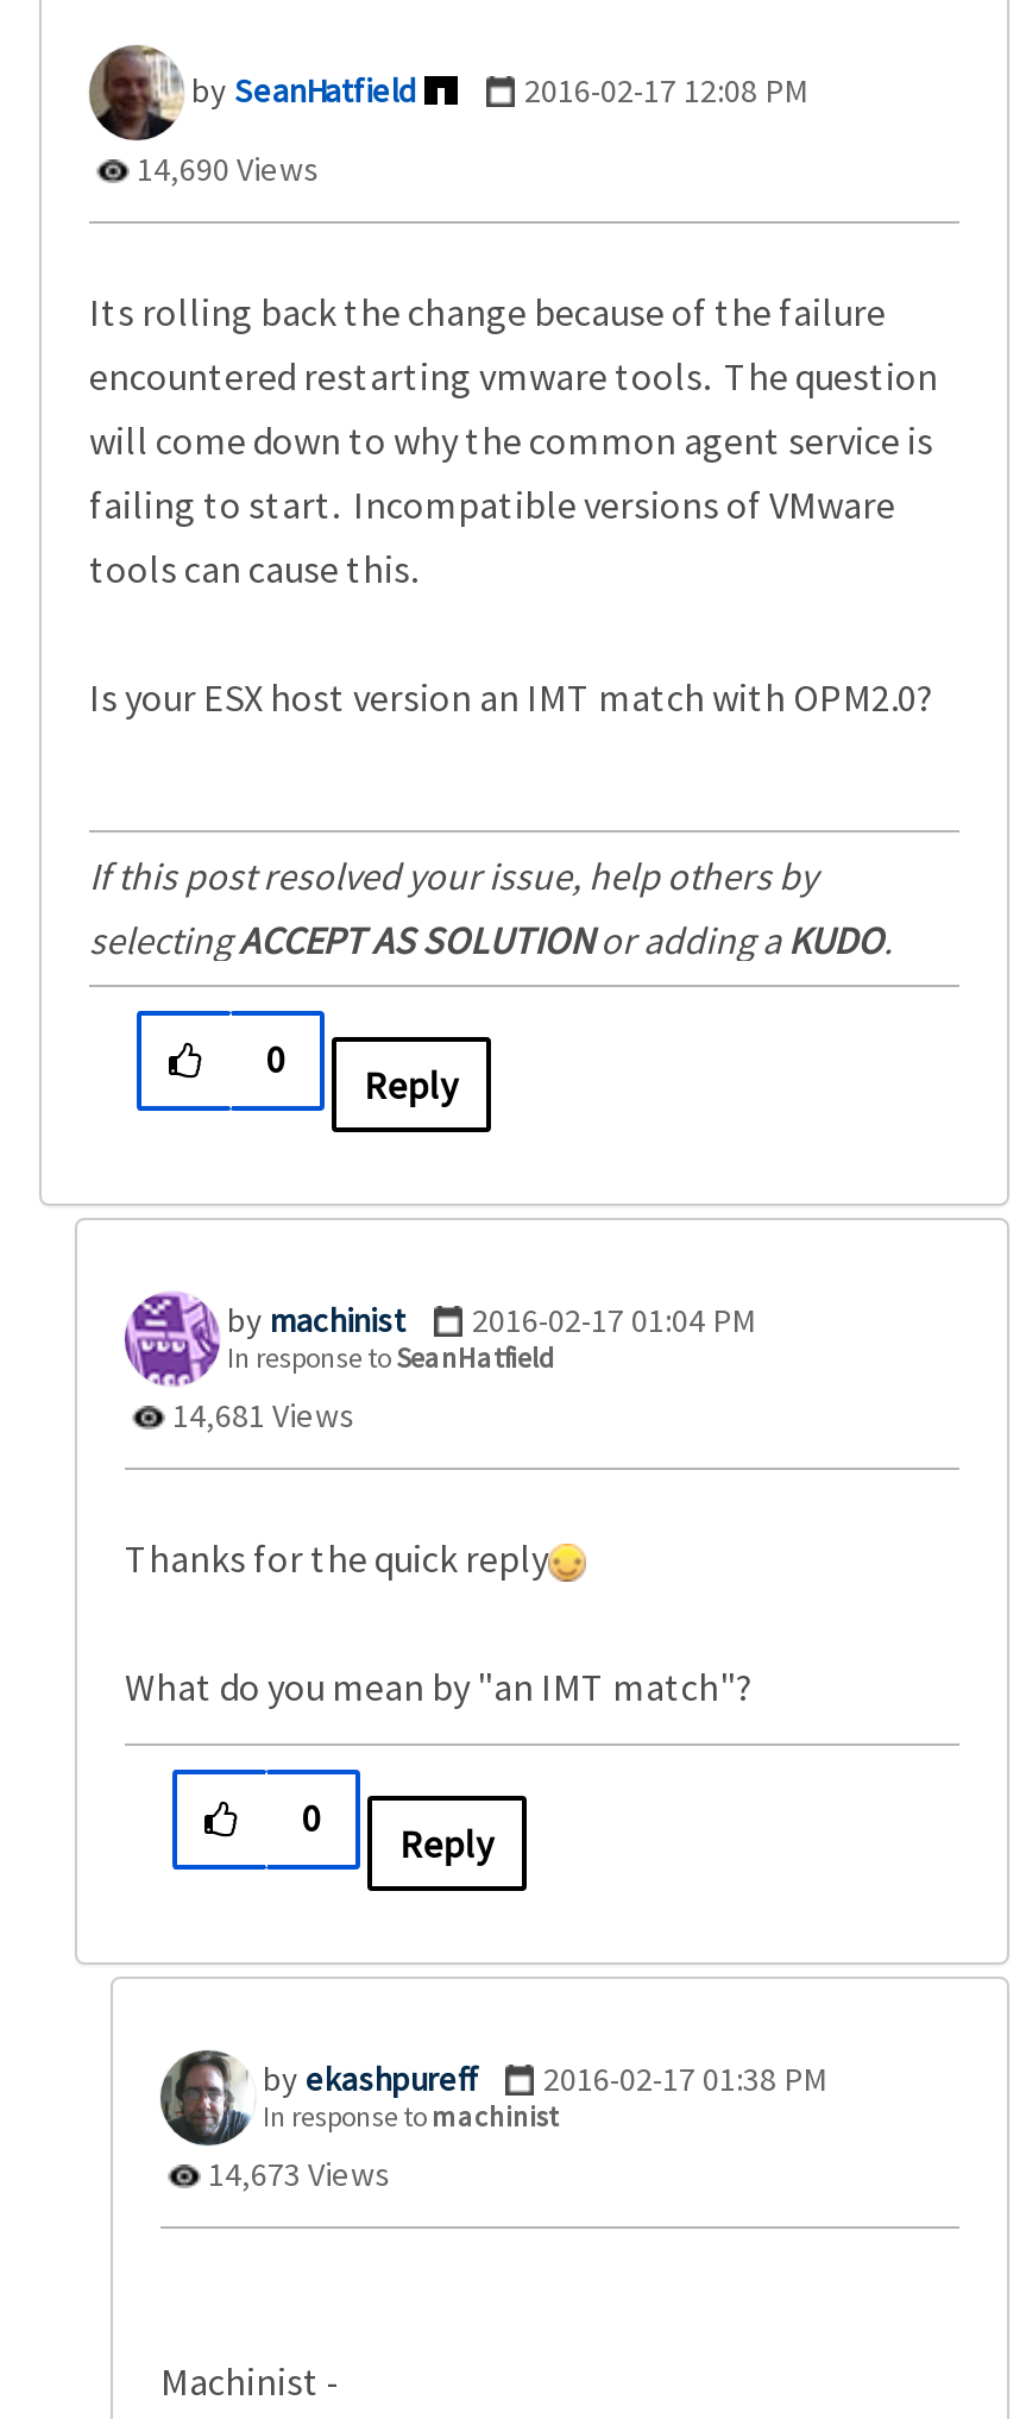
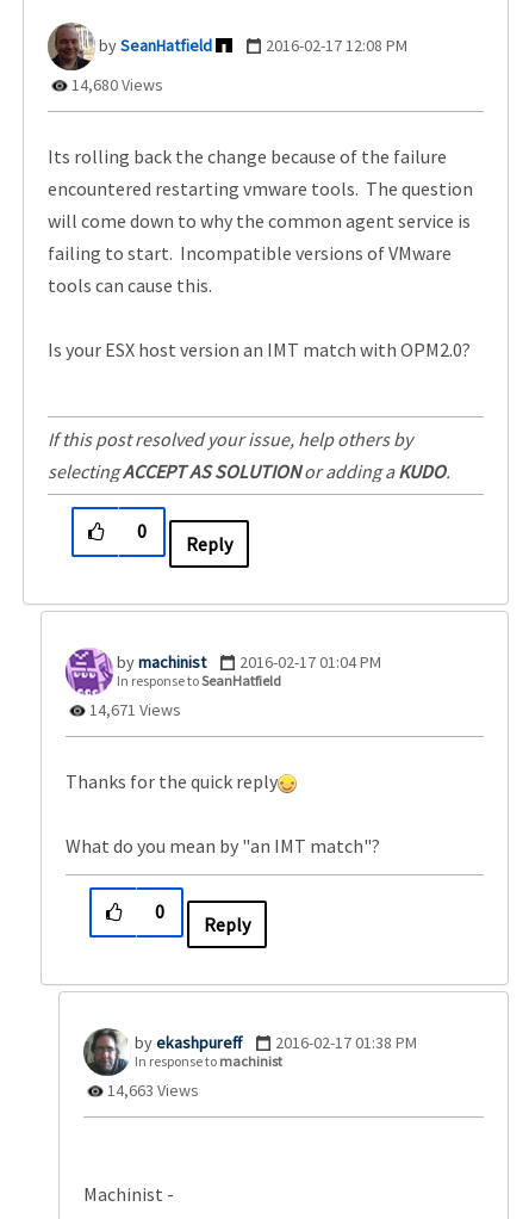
- 14,690 Views
+ 14,680 Views

- 14,681 Views
+ 14,671 Views

- 14,673 Views
+ 14,663 Views
